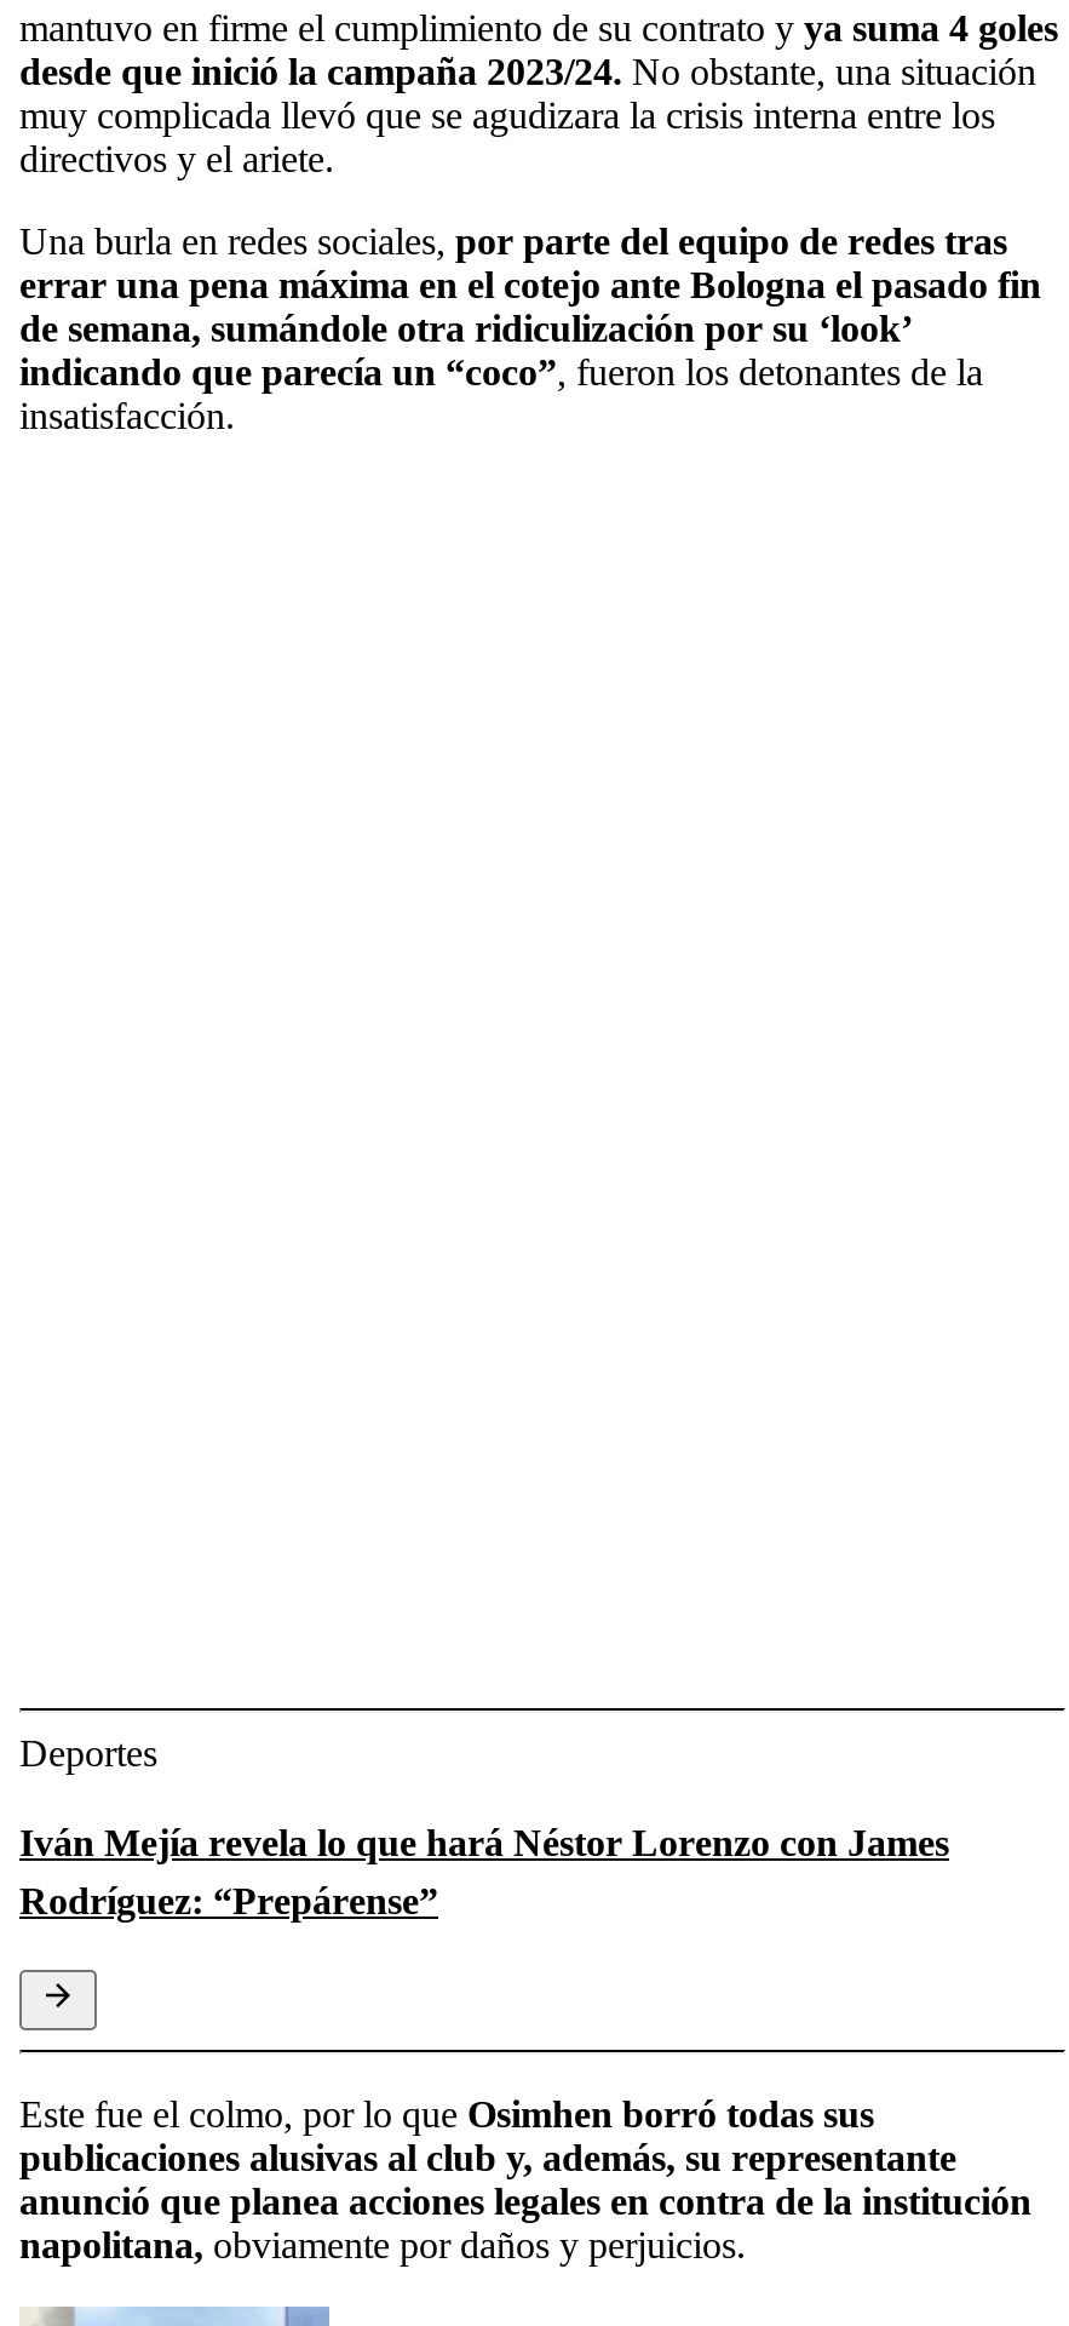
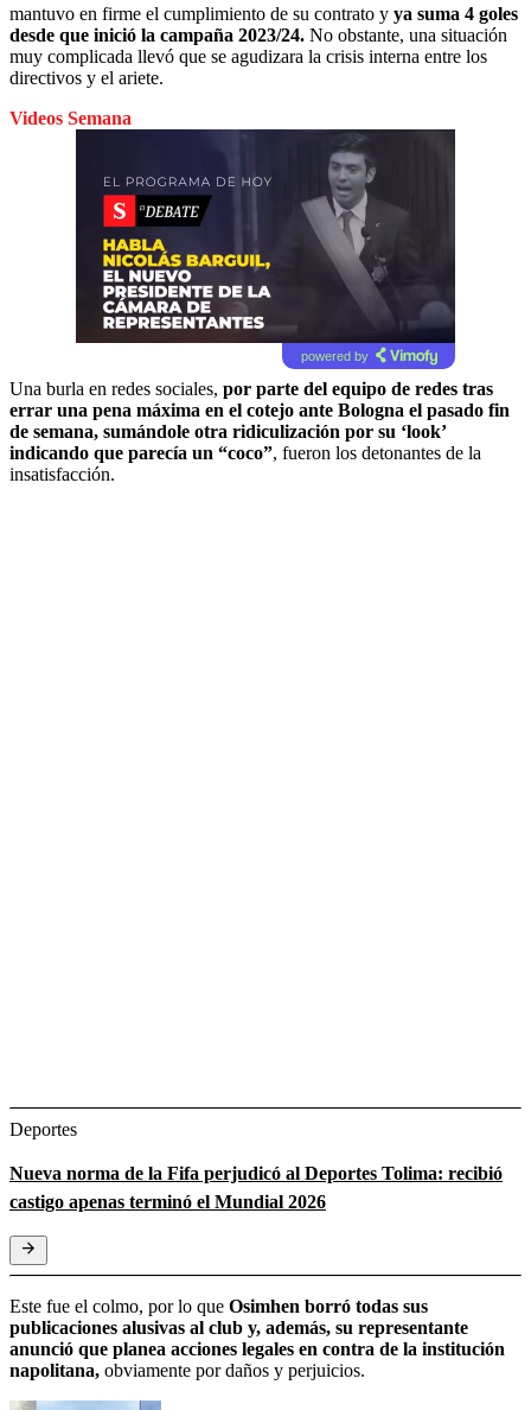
+ Videos Semana

+ [image]
+ powered by

- Iván Mejía revela lo que hará Néstor Lorenzo con James
- Rodríguez: “Prepárense”
+ Nueva norma de la Fifa perjudicó al Deportes Tolima: recibió
+ castigo apenas terminó el Mundial 2026
